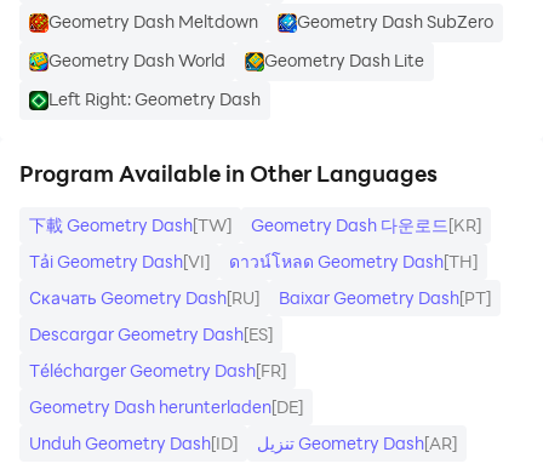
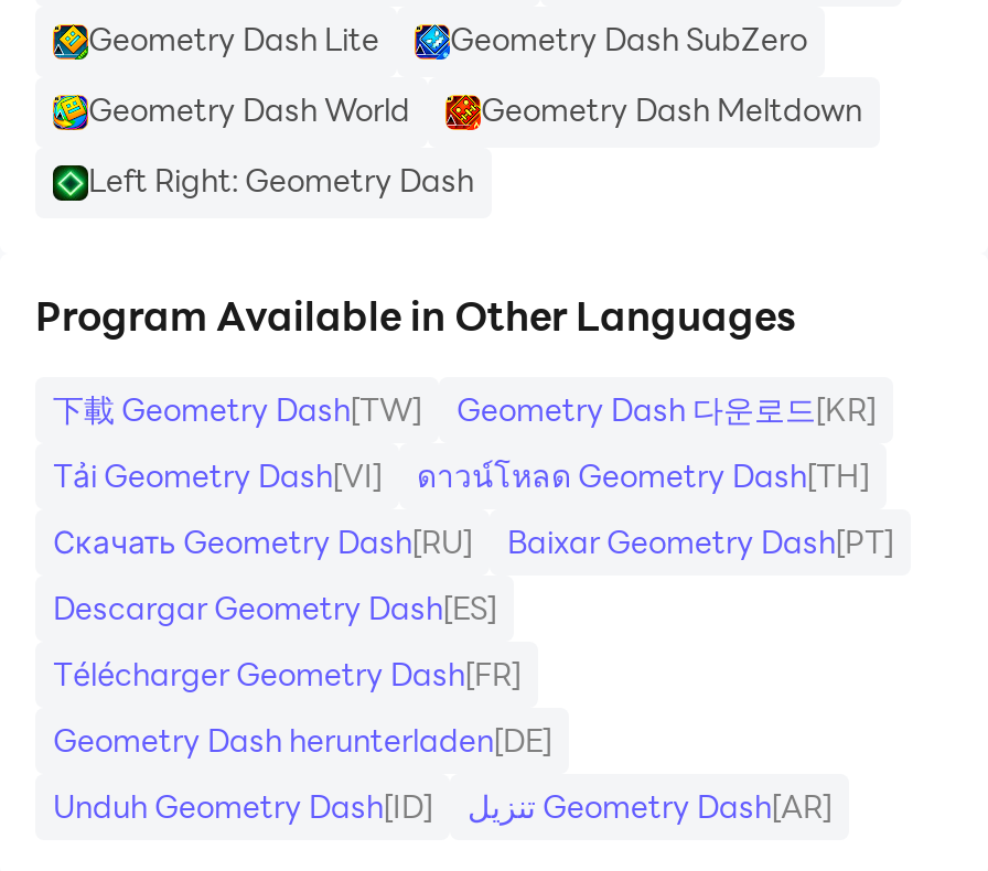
moved down: Geometry Dash Meltdown

moved up: Geometry Dash Lite
